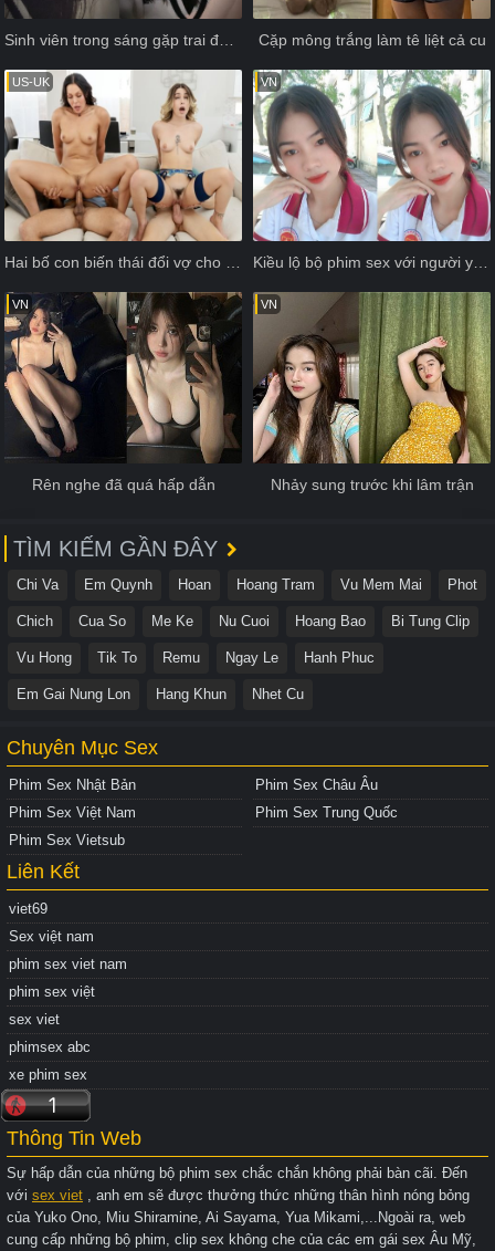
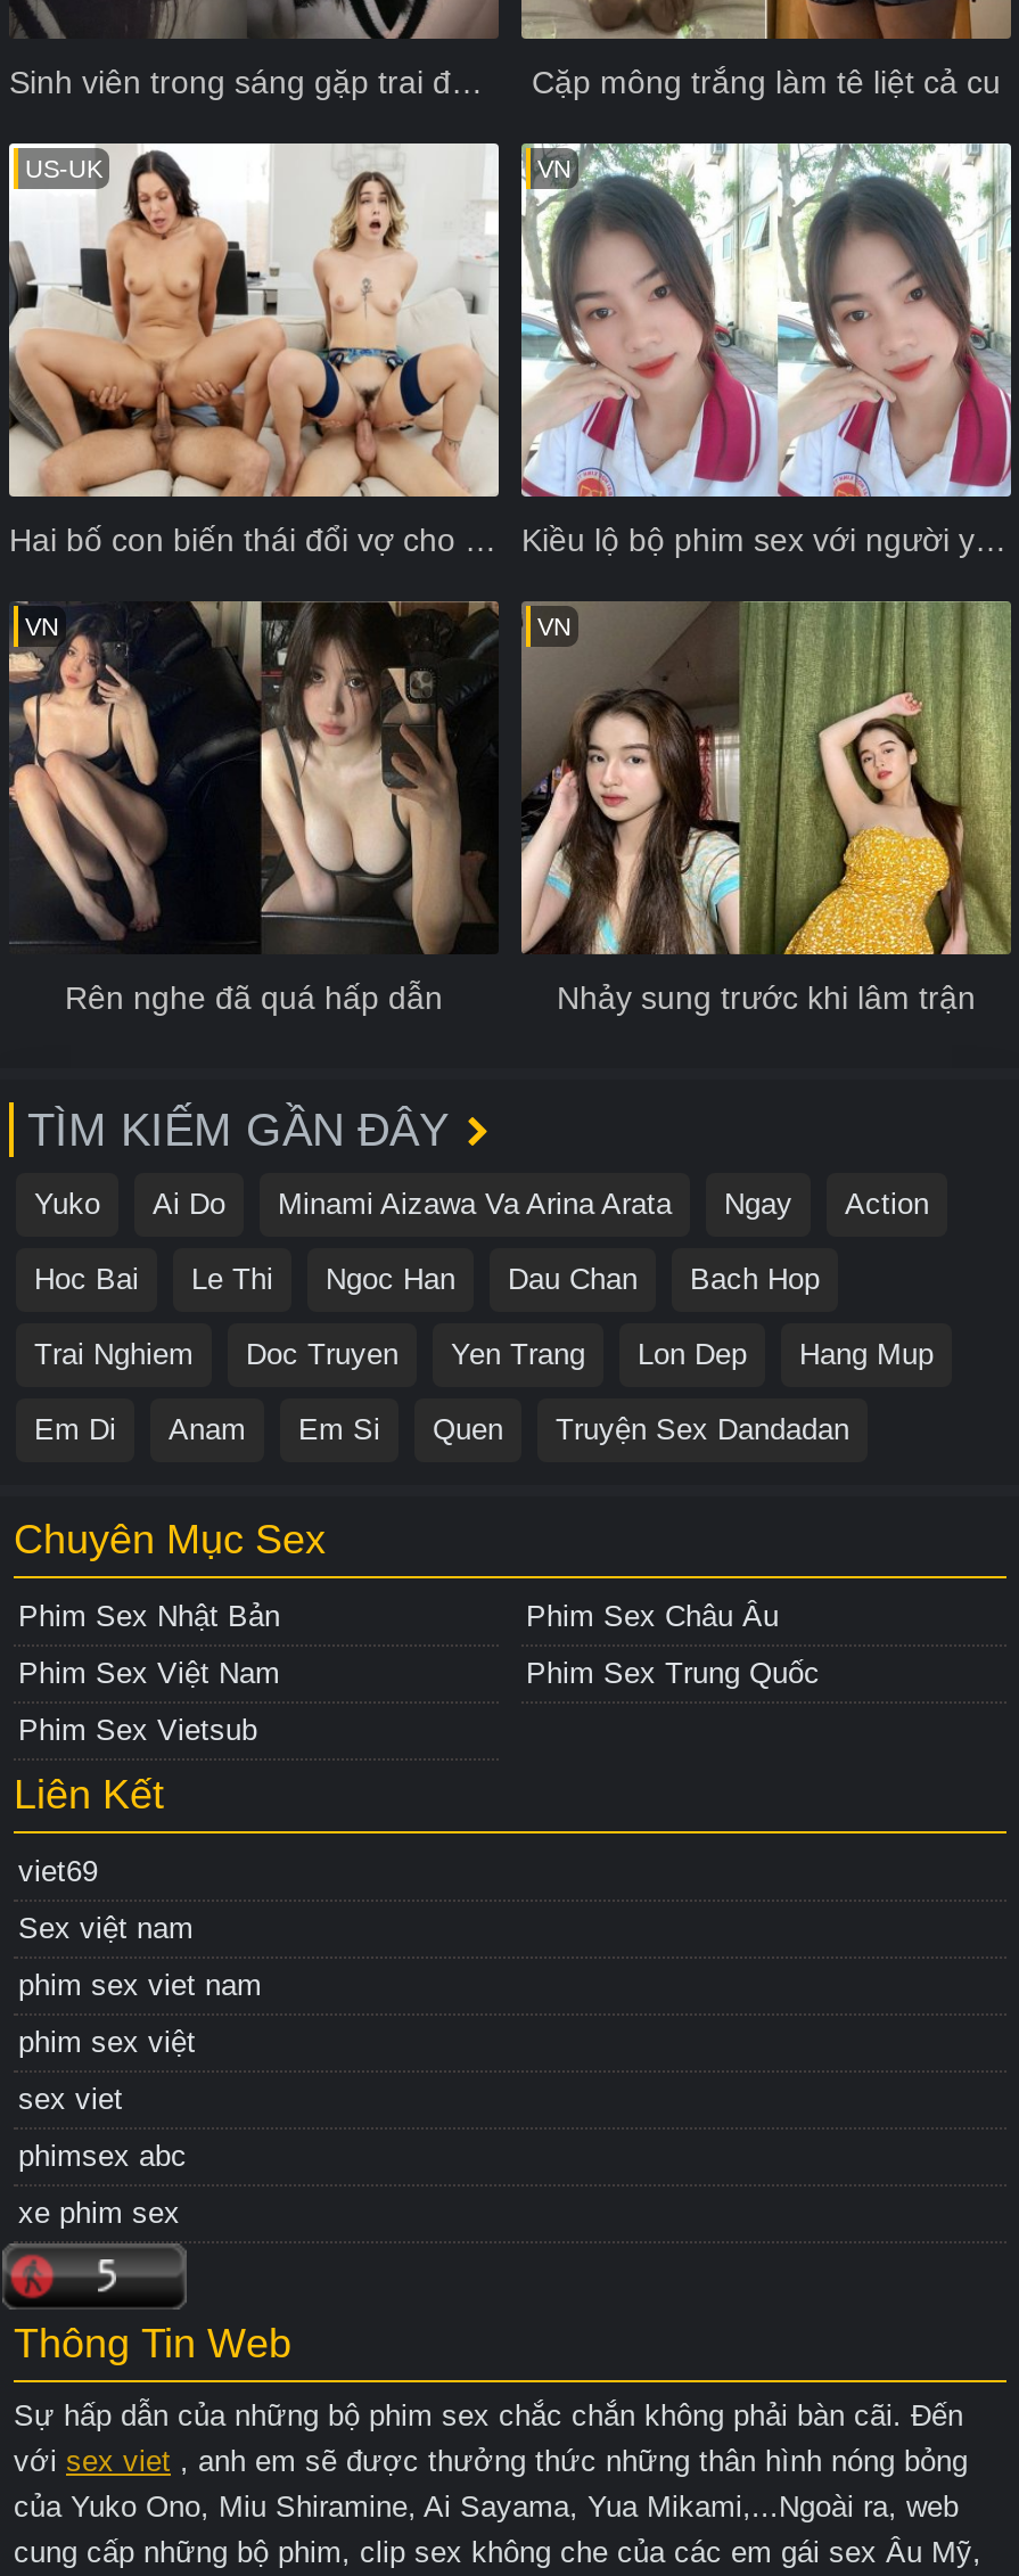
- Chi Va
- Em Quynh
- Hoan
- Hoang Tram
- Vu Mem Mai
- Phot
+ Yuko
+ Ai Do
+ Minami Aizawa Va Arina Arata
+ Ngay
+ Action

- Chich
- Cua So
- Me Ke
- Nu Cuoi
- Hoang Bao
- Bi Tung Clip
+ Hoc Bai
+ Le Thi
+ Ngoc Han
+ Dau Chan
+ Bach Hop

- Vu Hong
- Tik To
- Remu
- Ngay Le
- Hanh Phuc
+ Trai Nghiem
+ Doc Truyen
+ Yen Trang
+ Lon Dep
+ Hang Mup

- Em Gai Nung Lon
- Hang Khun
- Nhet Cu
+ Em Di
+ Anam
+ Em Si
+ Quen
+ Truyện Sex Dandadan
